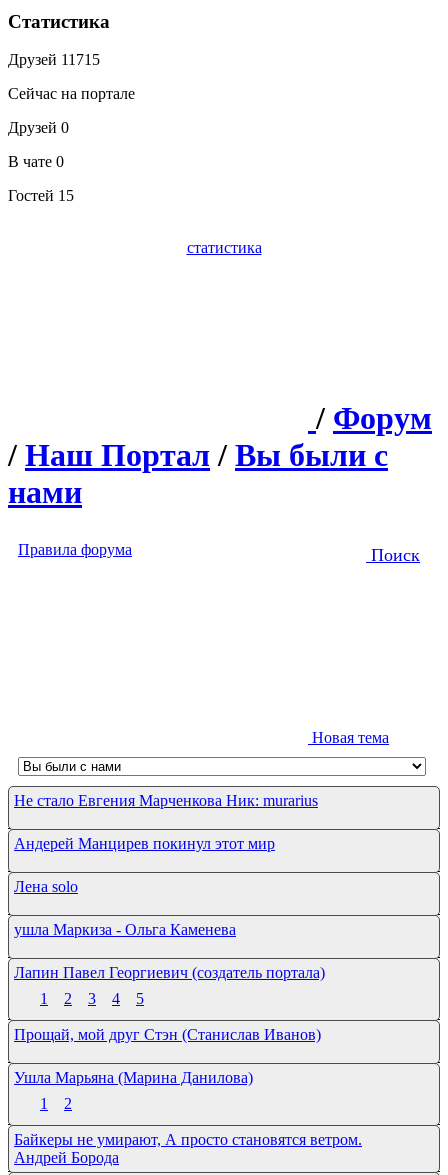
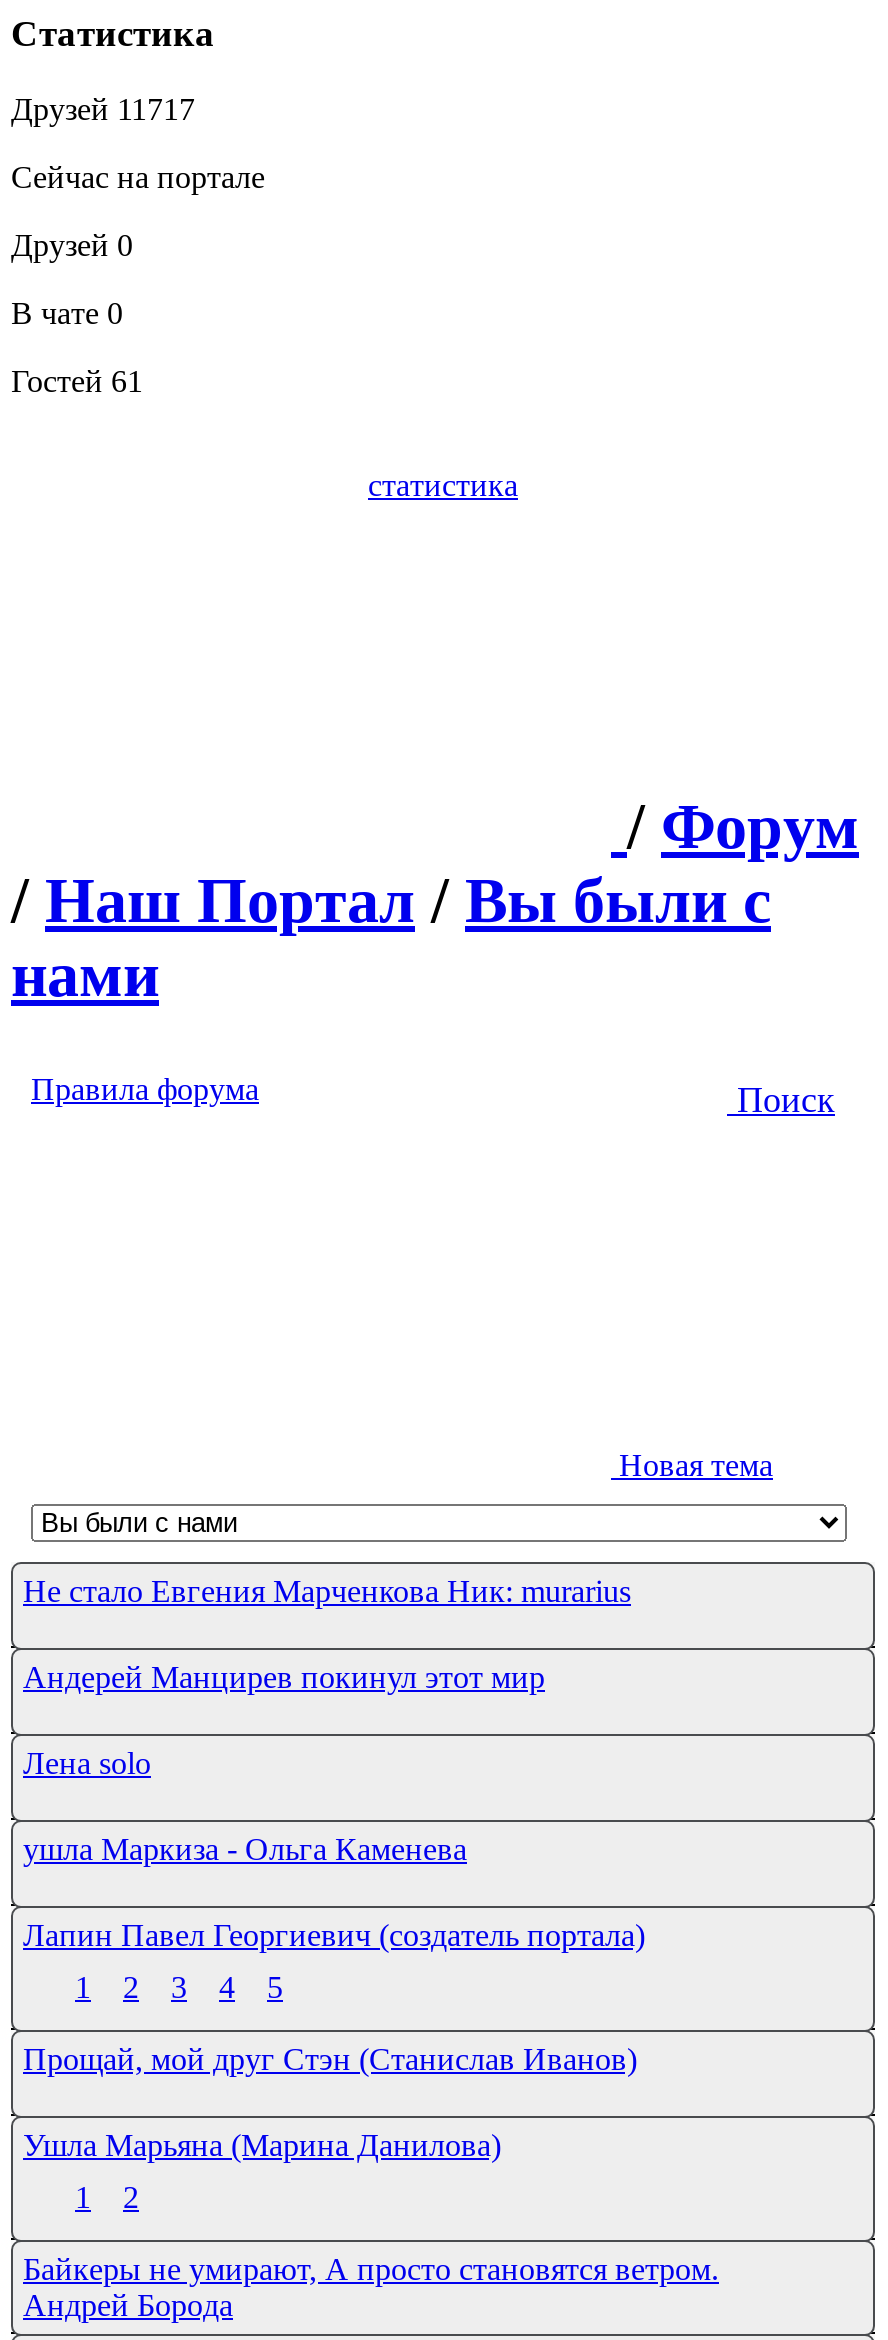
- Друзей 11715
+ Друзей 11717

- Гостей 15
+ Гостей 61
